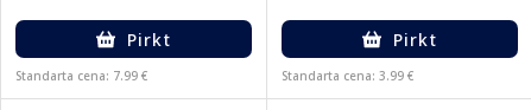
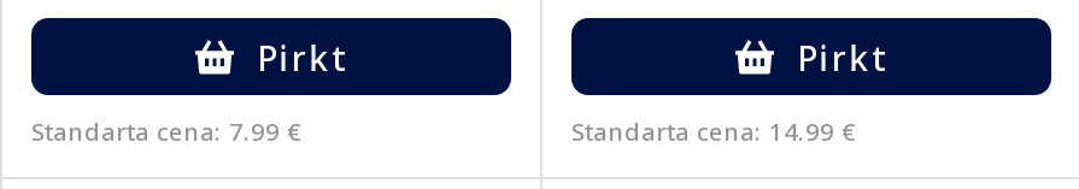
- Standarta cena: 3.99 €
+ Standarta cena: 14.99 €
